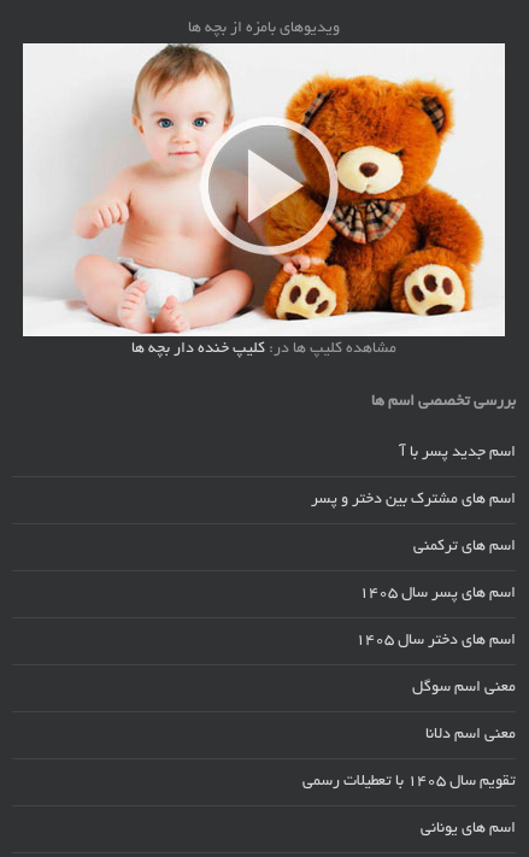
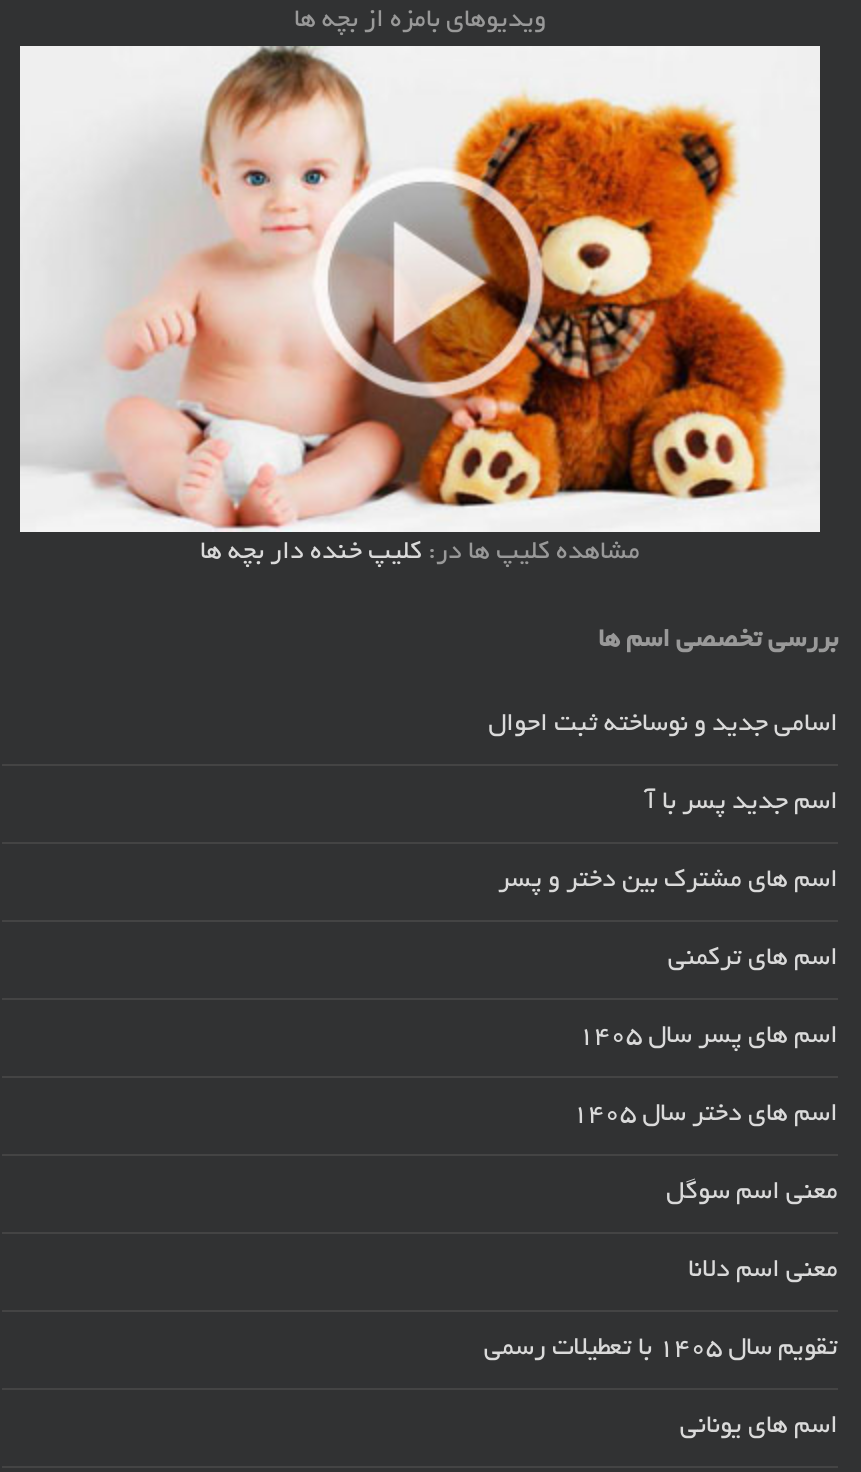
+ اسامی جدید و نوساخته ثبت احوال
